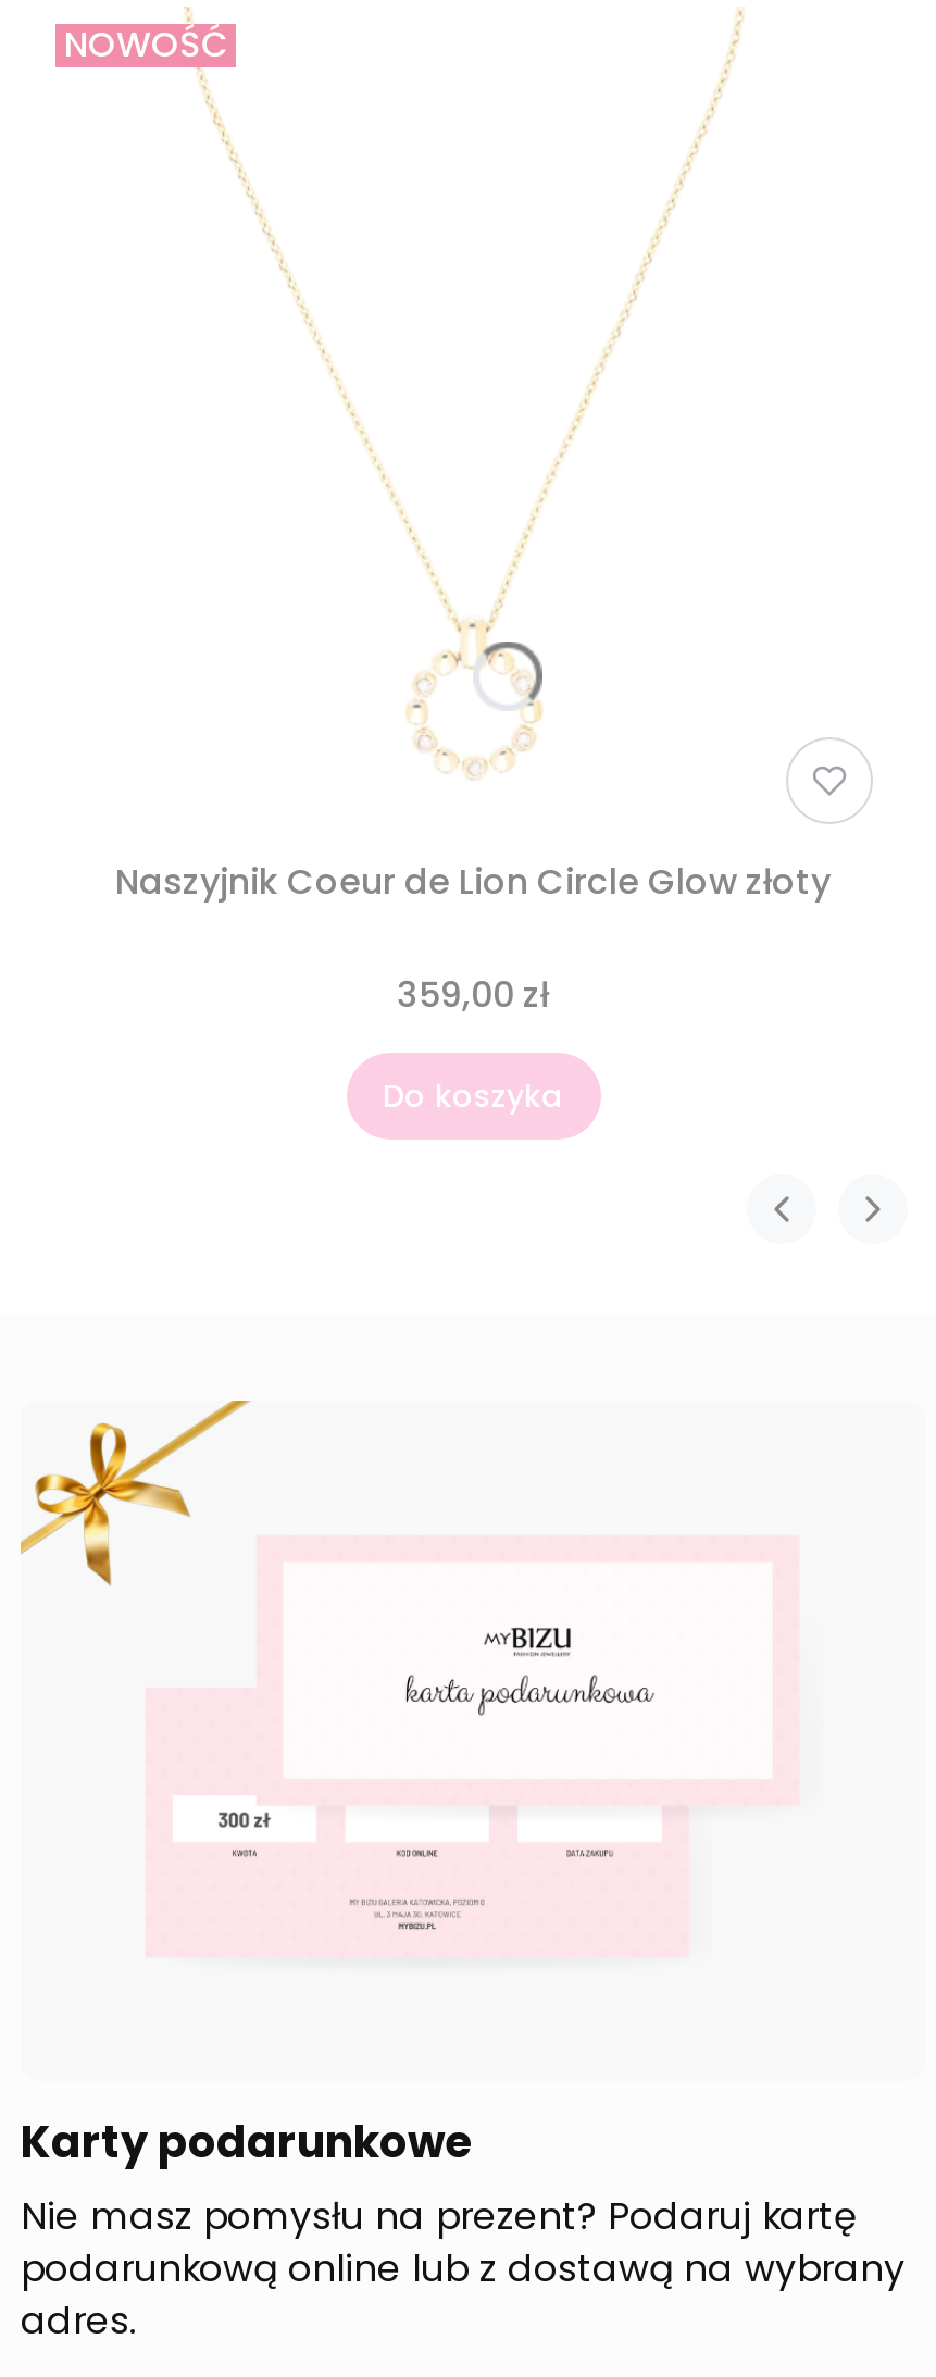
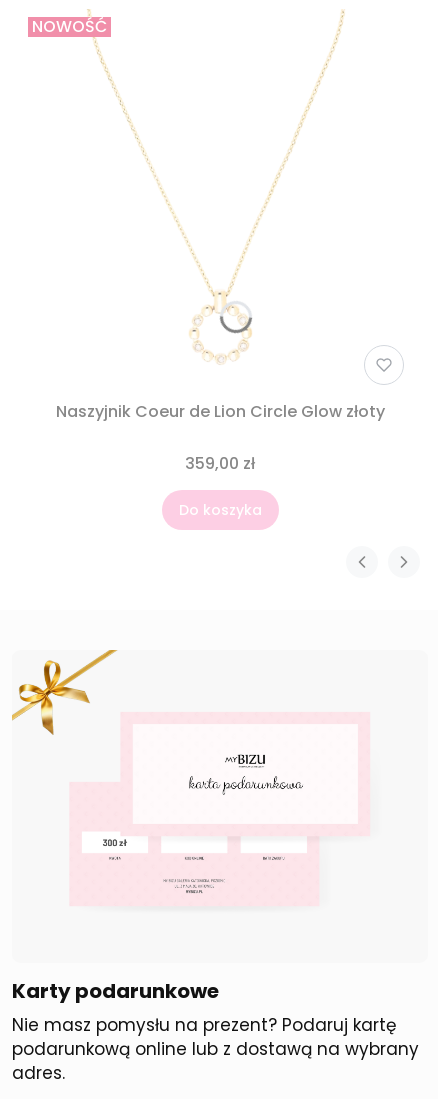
- [image]
+ [image]
